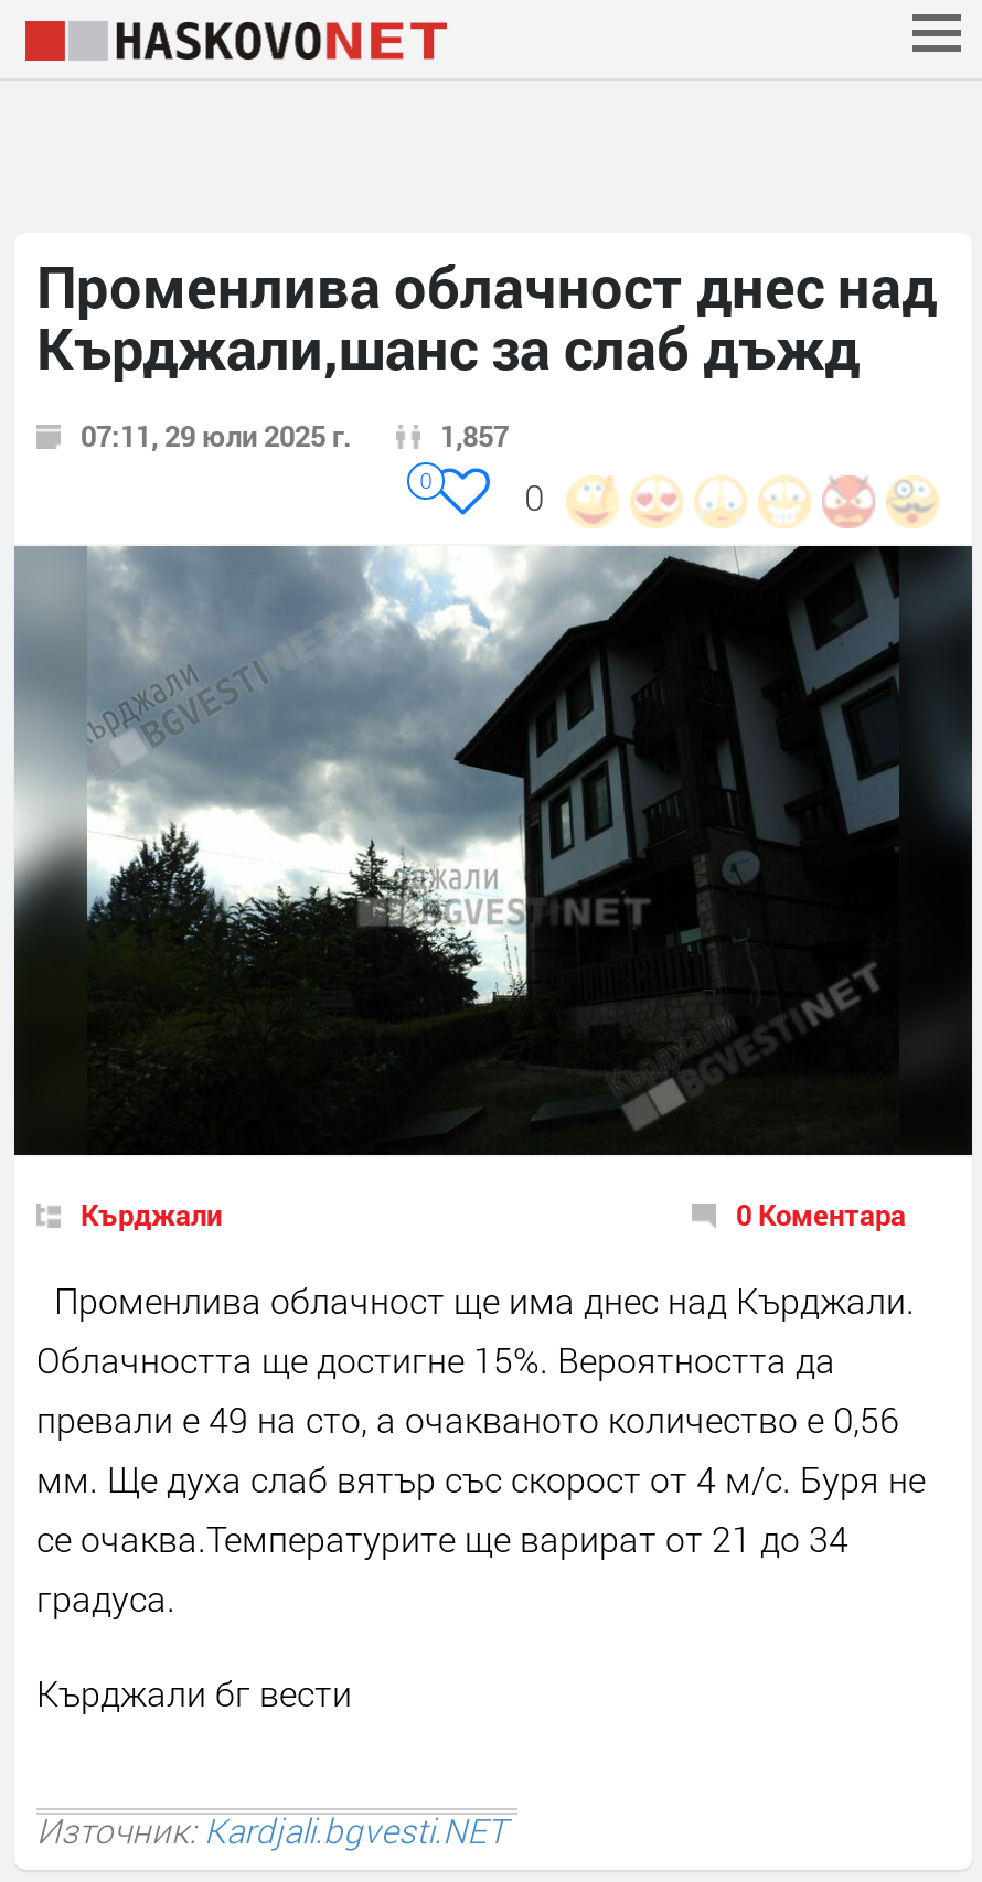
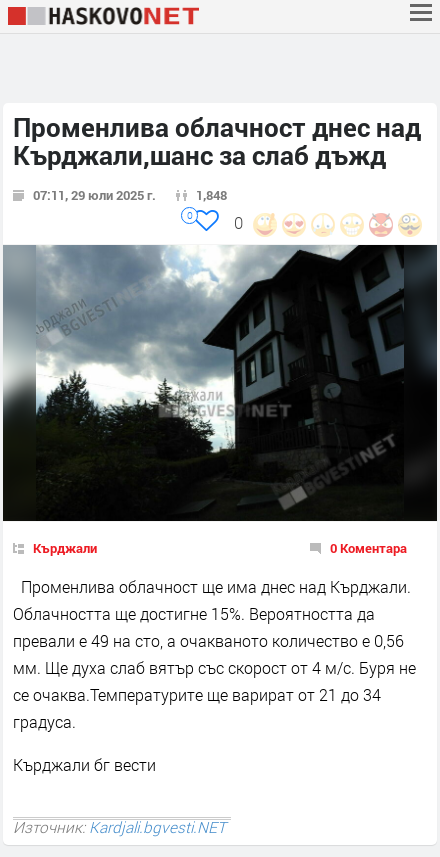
- 1,857
+ 1,848
